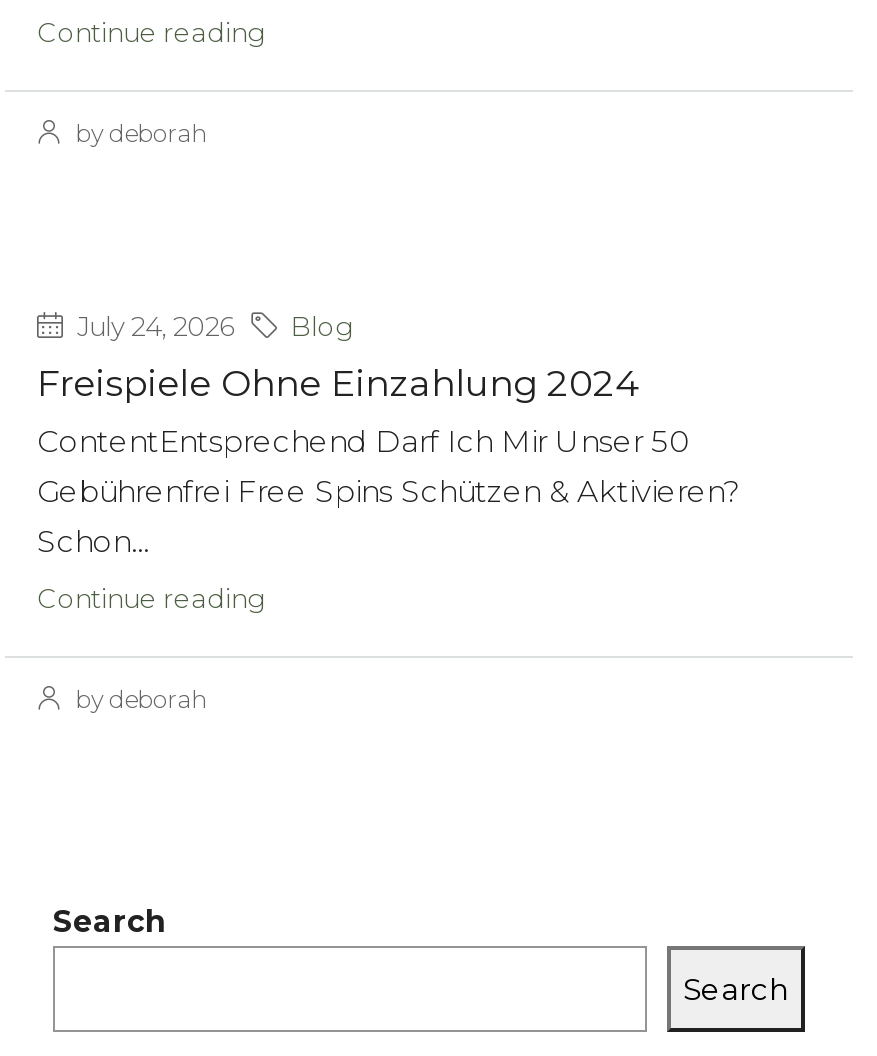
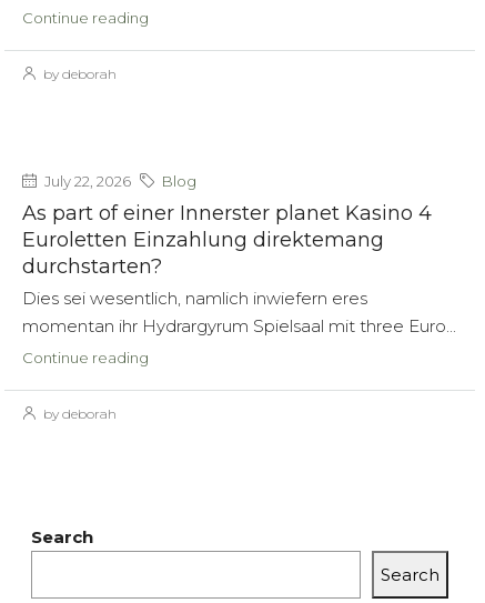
- July 24, 2026 Blog
+ July 22, 2026 Blog

- Freispiele Ohne Einzahlung 2024
- ContentEntsprechend Darf Ich Mir Unser 50
- Gebührenfrei Free Spins Schützen & Aktivieren?
- Schon...
+ As part of einer Innerster planet Kasino 4
+ Euroletten Einzahlung direktemang
+ durchstarten?
+ Dies sei wesentlich, namlich inwiefern eres
+ momentan ihr Hydrargyrum Spielsaal mit three Euro...
